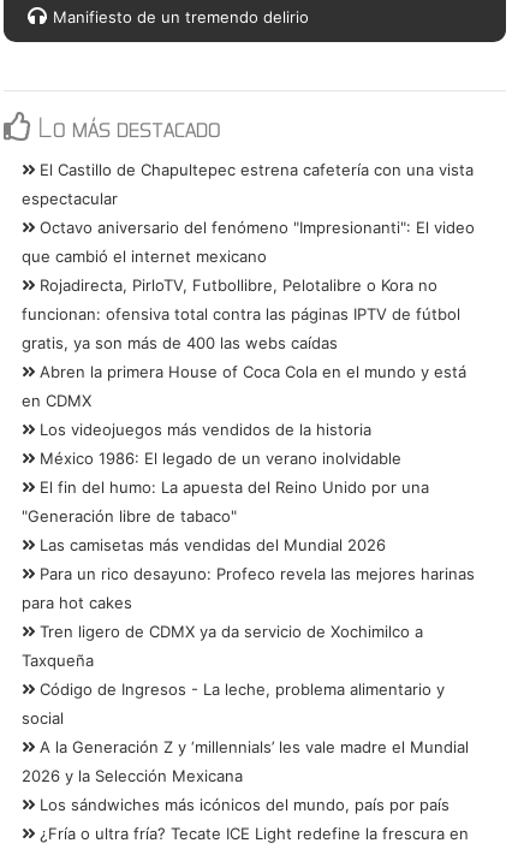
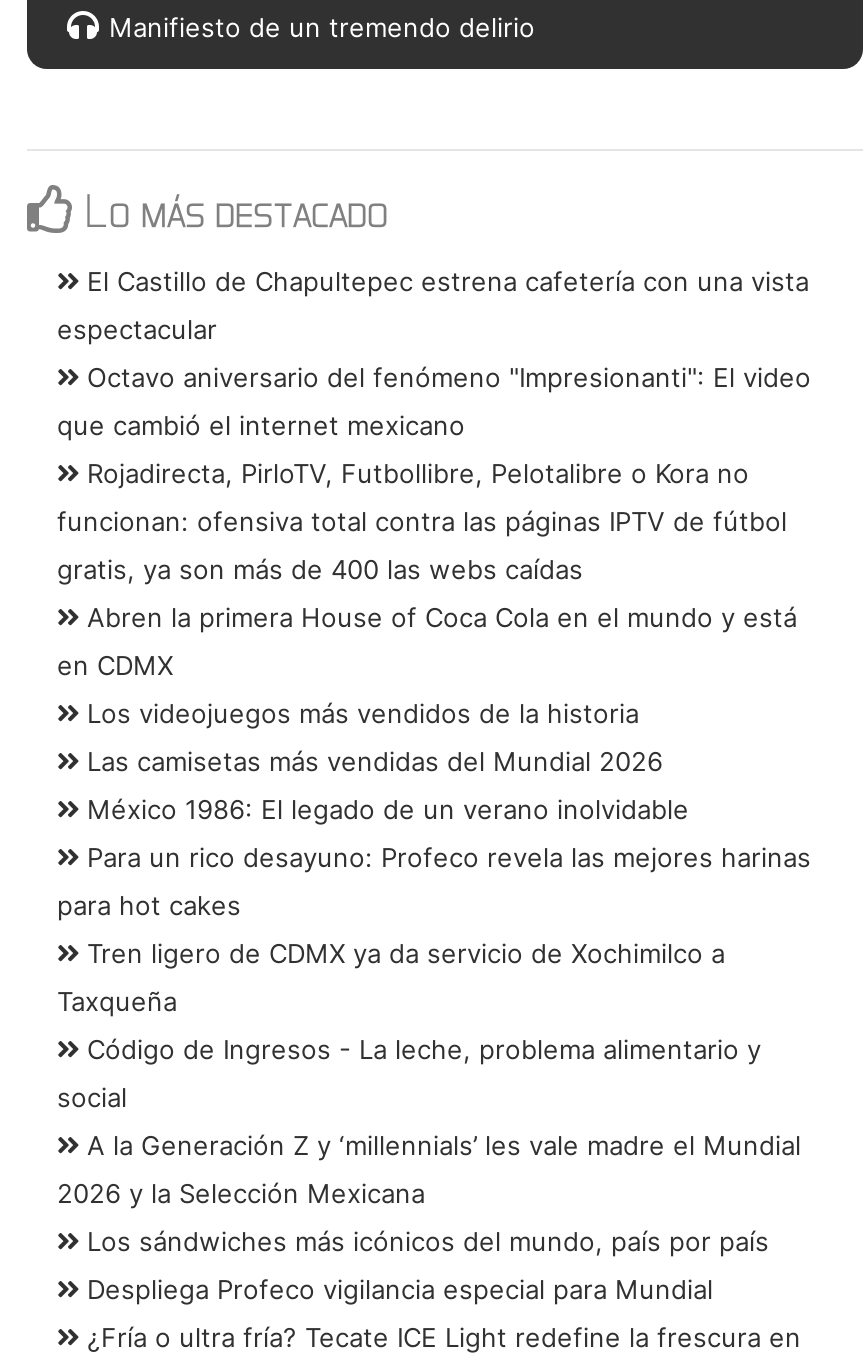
moved down: México 1986: El legado de un verano inolvidable

- El fin del humo: La apuesta del Reino Unido por una
- "Generación libre de tabaco"

moved up: Las camisetas más vendidas del Mundial 2026

moved up: Para un rico desayuno: Profeco revela las mejores harinas | para hot cakes | Tren ligero de CDMX ya da servicio de Xochimilco a | ... | 2026 y la Selección Mexicana | Los sándwiches más icónicos del mundo, país por país

+ Despliega Profeco vigilancia especial para Mundial
